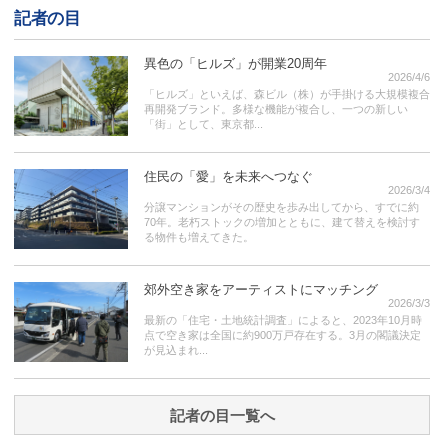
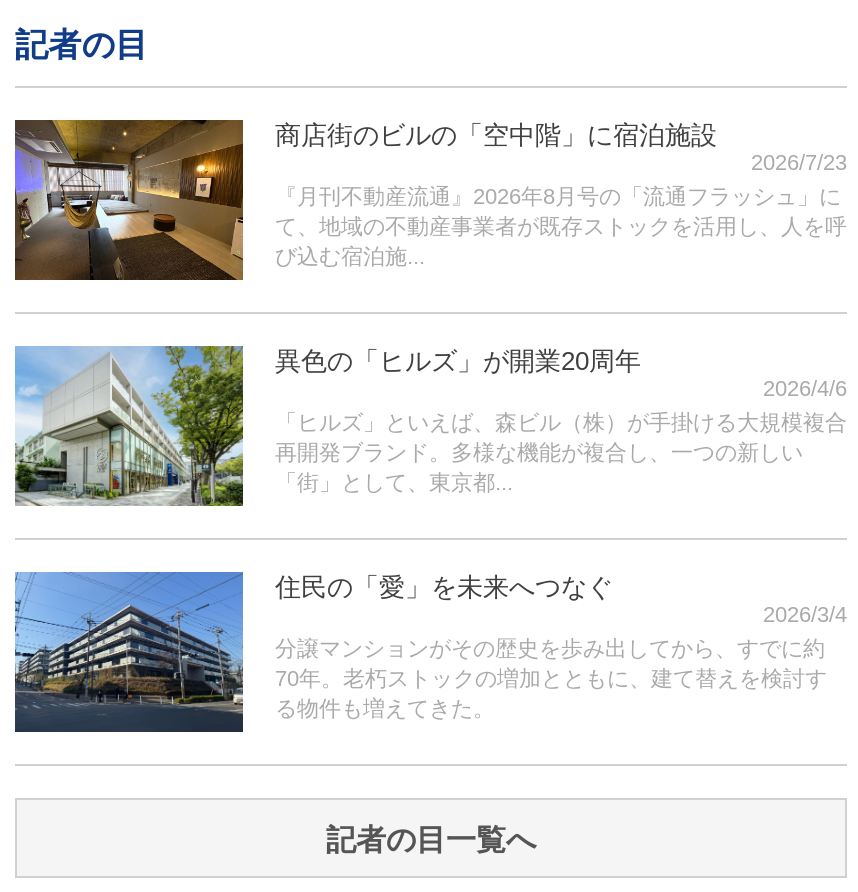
+ [image]
+ 商店街のビルの「空中階」に宿泊施設
+ 2026/7/23
+ 『月刊不動産流通』2026年8月号の「流通フラッシュ」に
+ て、地域の不動産事業者が既存ストックを活用し、人を呼
+ び込む宿泊施...

moved down: [image] | 異色の「ヒルズ」が開業20周年 | 2026/4/6 | ... | 70年。老朽ストックの増加とともに、建て替えを検討す | る物件も増えてきた。

- [image]
- 郊外空き家をアーティストにマッチング
- 2026/3/3
- 最新の「住宅・土地統計調査」によると、2023年10月時
- 点で空き家は全国に約900万戸存在する。3月の閣議決定
- が見込まれ...
